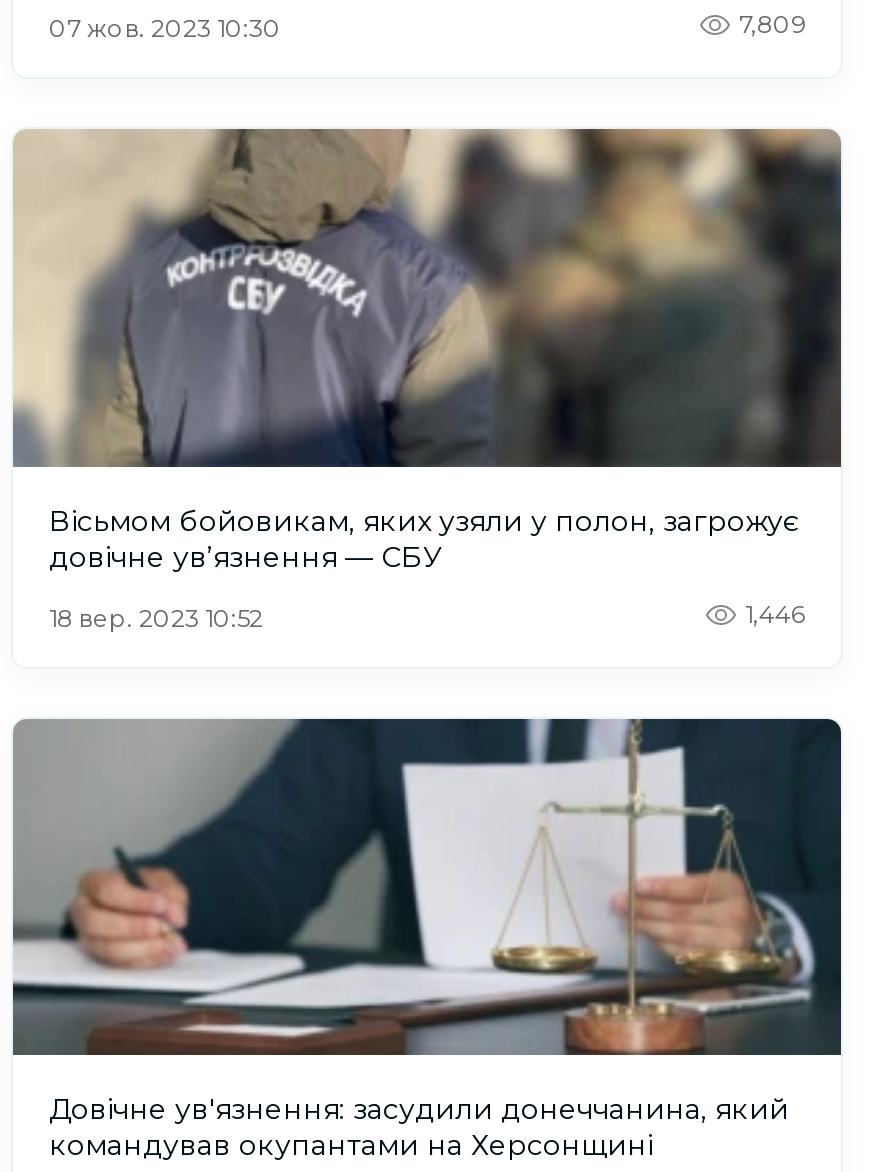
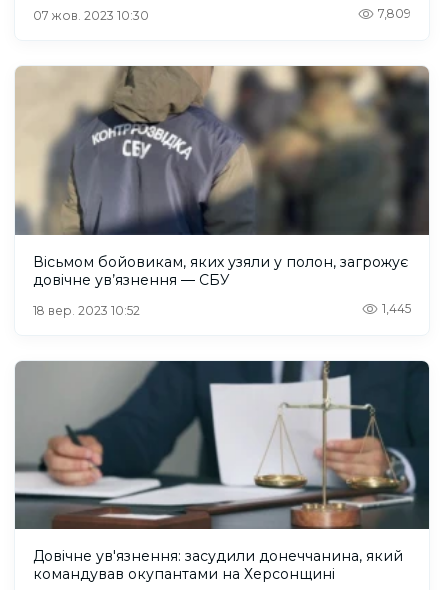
- 1,446
+ 1,445
